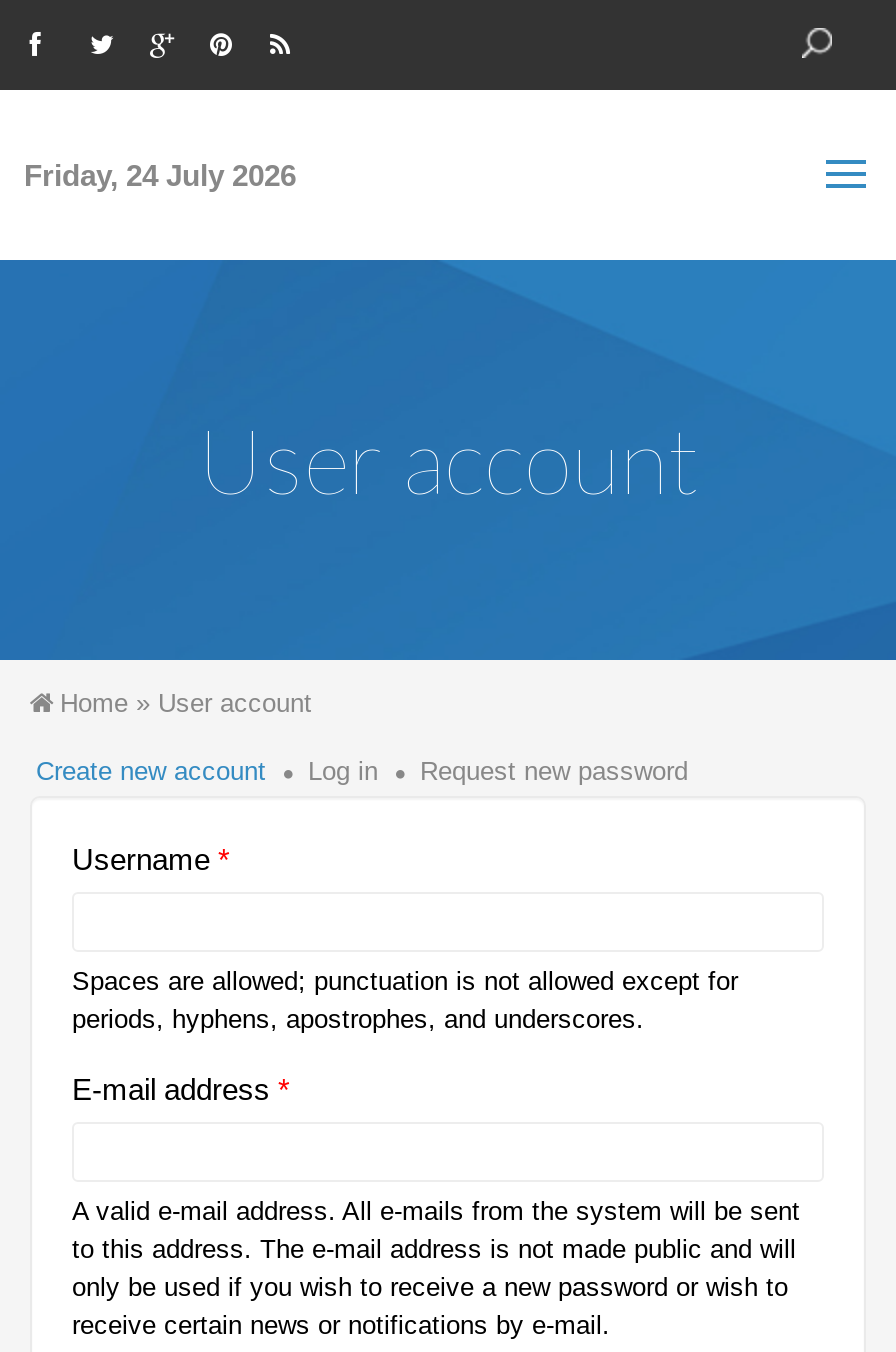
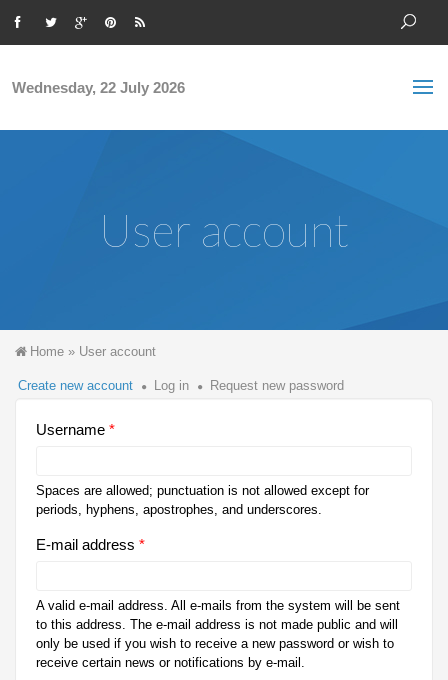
- Friday, 24 July 2026
+ Wednesday, 22 July 2026
